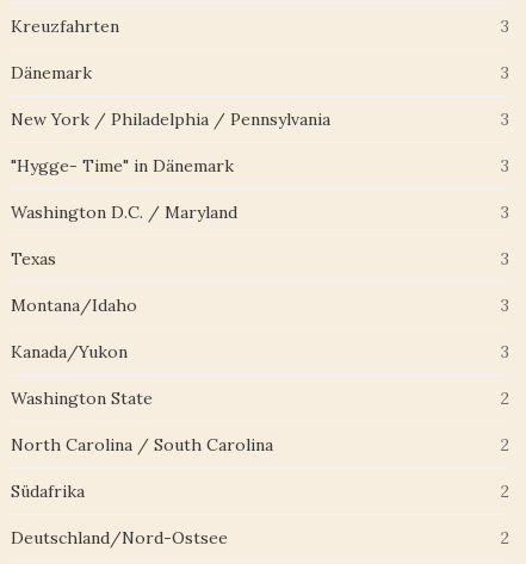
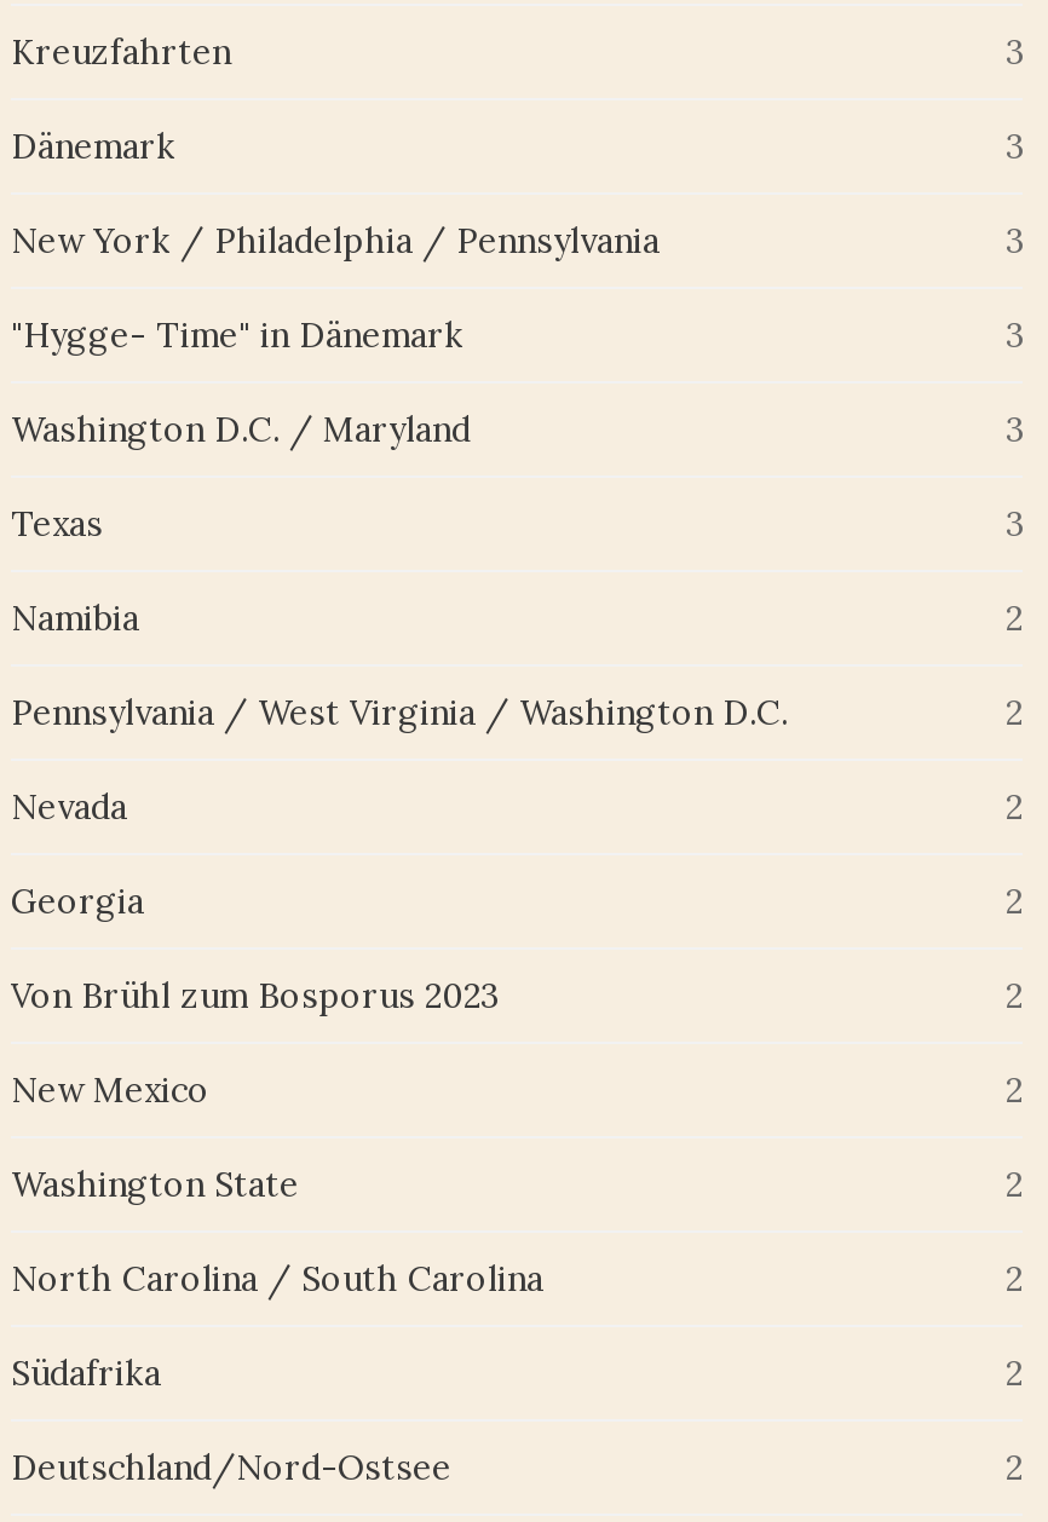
- Montana/Idaho
- 3
- Kanada/Yukon
- 3
+ Namibia
+ 2
+ Pennsylvania / West Virginia / Washington D.C.
+ 2
+ Nevada
+ 2
+ Georgia
+ 2
+ Von Brühl zum Bosporus 2023
+ 2
+ New Mexico
+ 2
